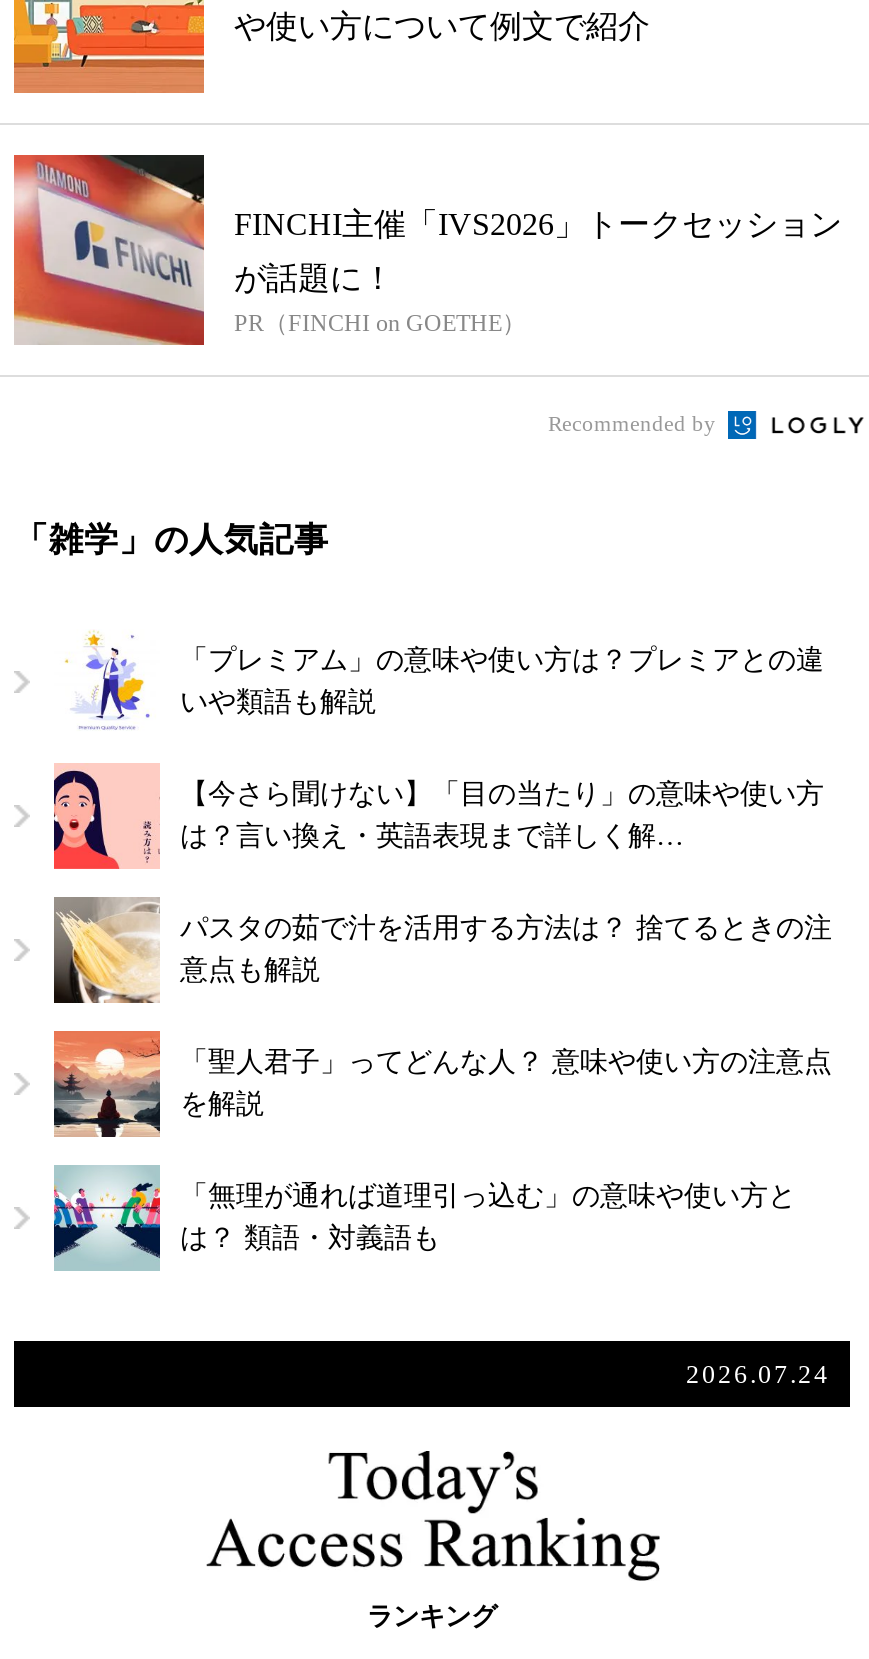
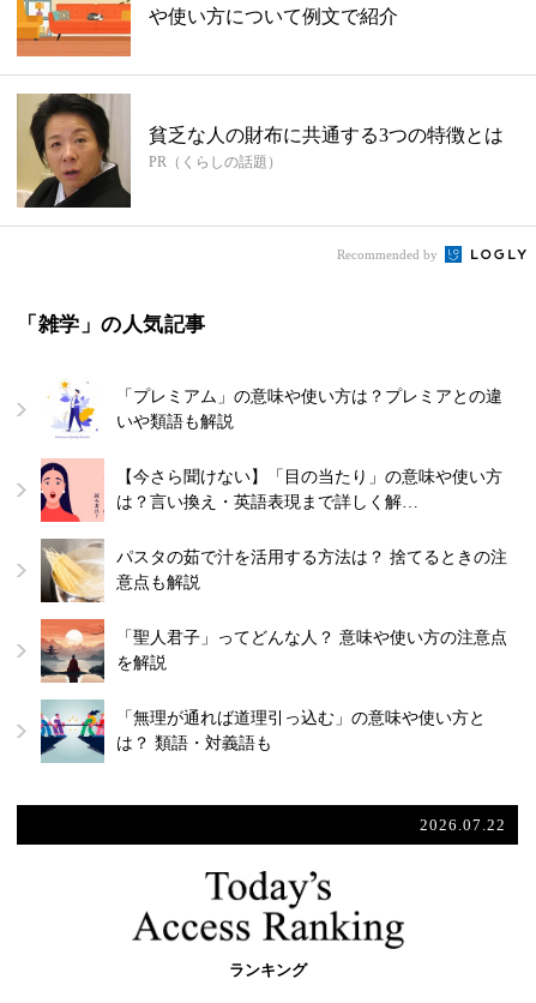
- [image]
- FINCHI主催「IVS2026」トークセッション
- が話題に！
- PR（FINCHI on GOETHE）
+ [image]
+ 貧乏な人の財布に共通する3つの特徴とは
+ PR（くらしの話題）

- 2026.07.24
+ 2026.07.22
